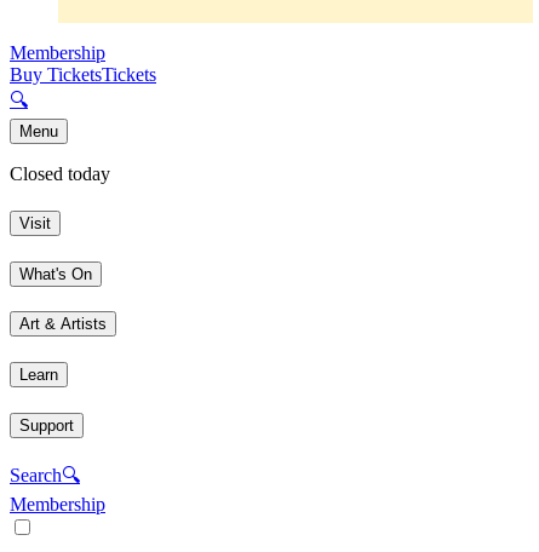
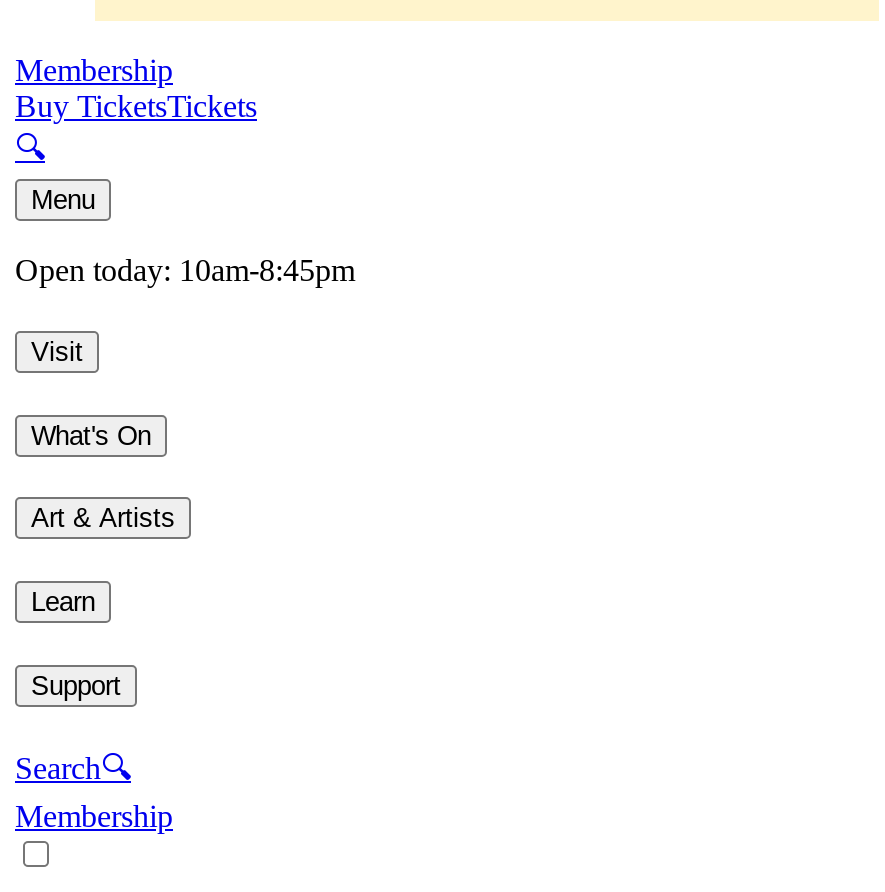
- Closed today
+ Open today: 10am-8:45pm
